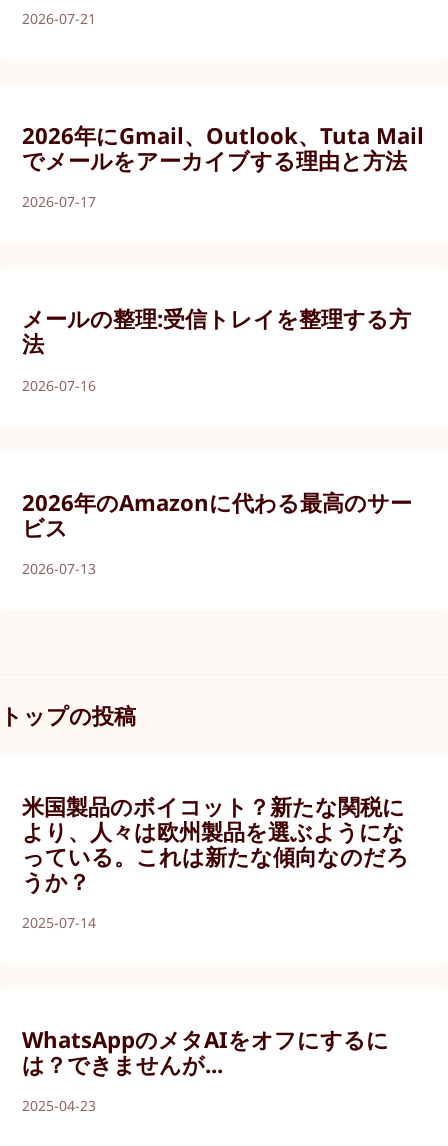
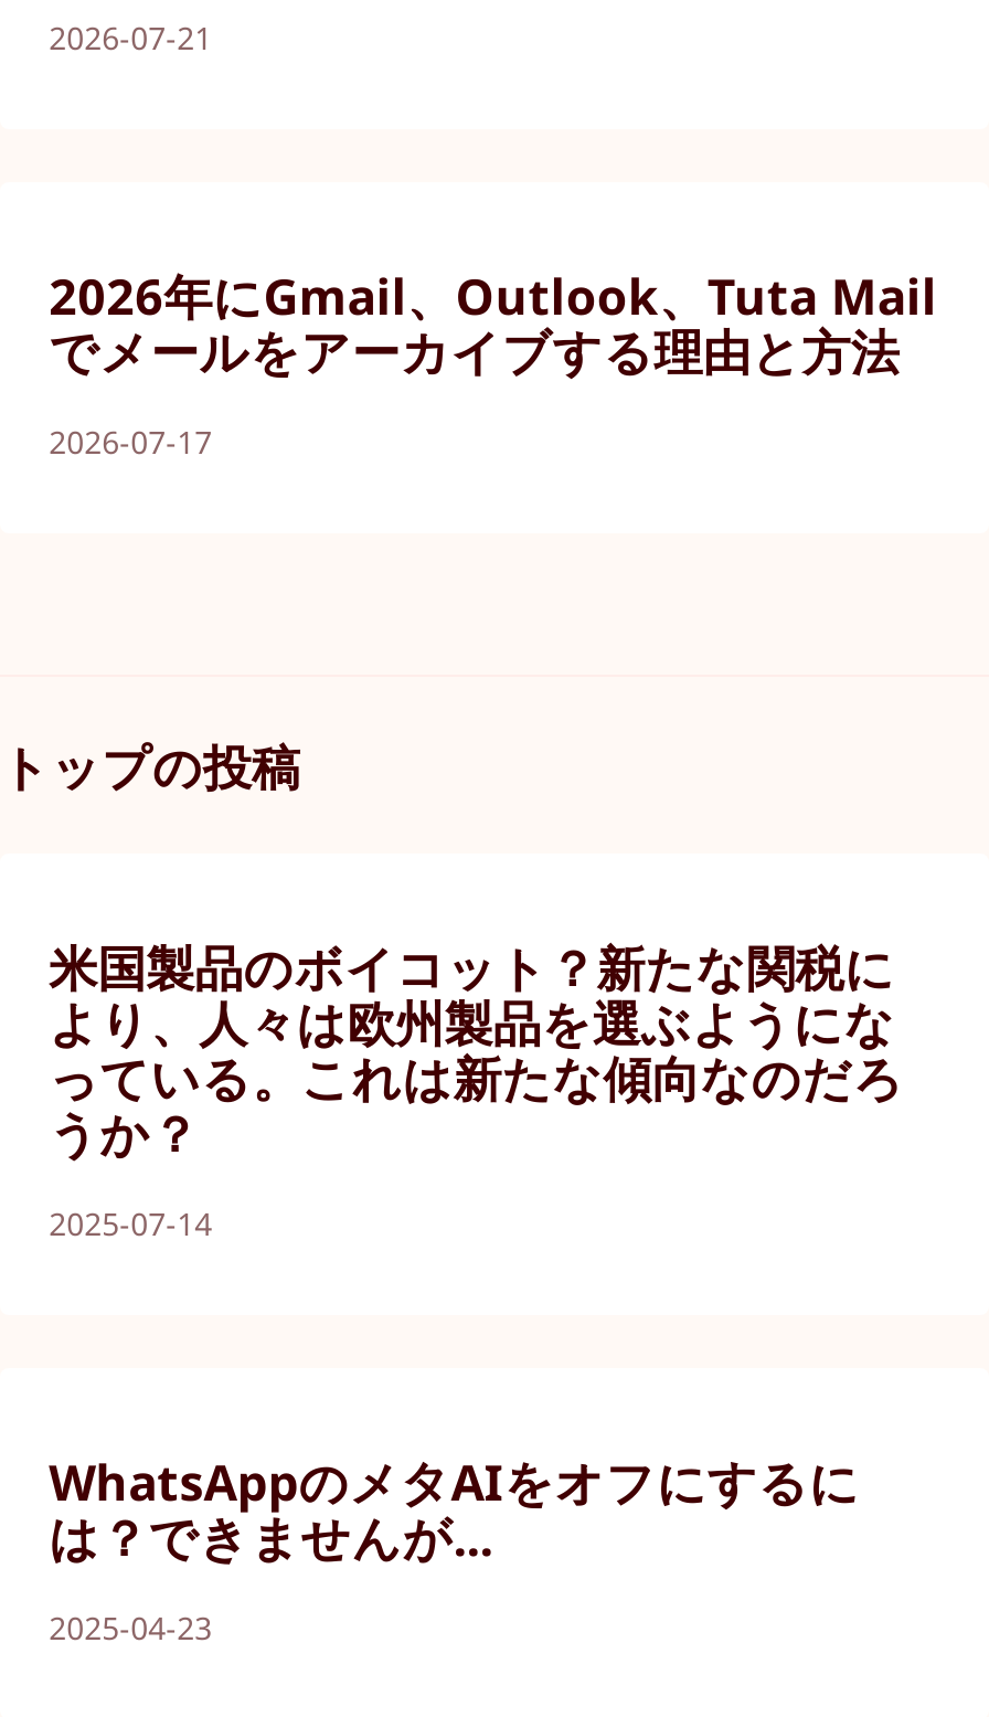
- メールの整理:受信トレイを整理する方
- 法
- 2026-07-16

- 2026年のAmazonに代わる最高のサー
- ビス
- 2026-07-13
